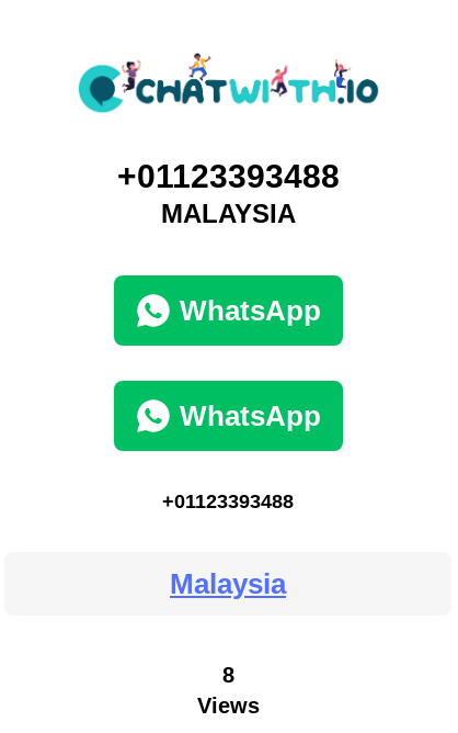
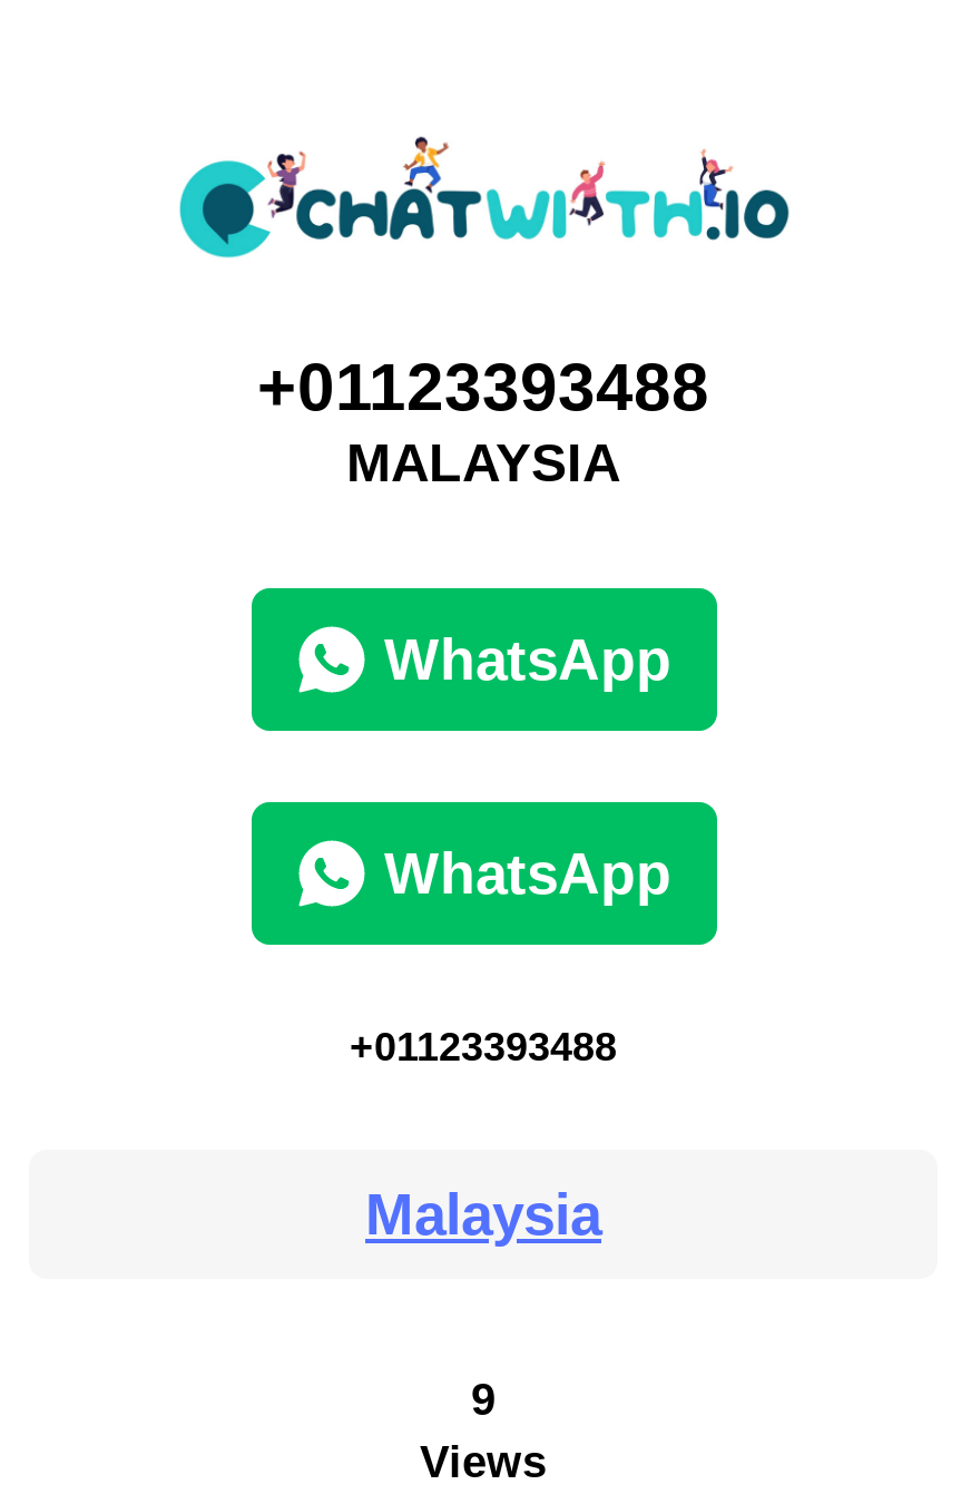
- 8
+ 9
